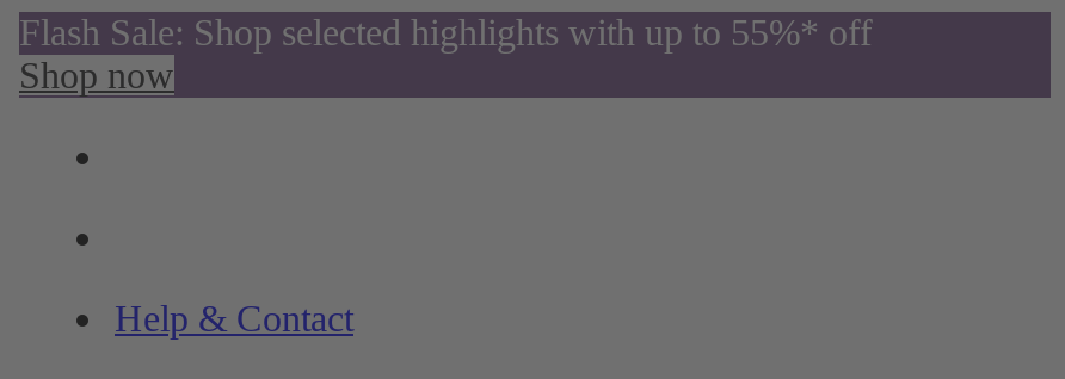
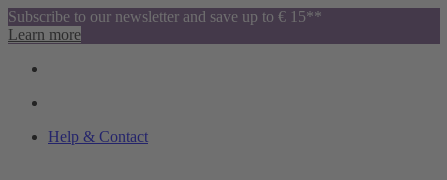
- Flash Sale: Shop selected highlights with up to 55%* off
- Shop now
+ Subscribe to our newsletter and save up to € 15**
+ Learn more
